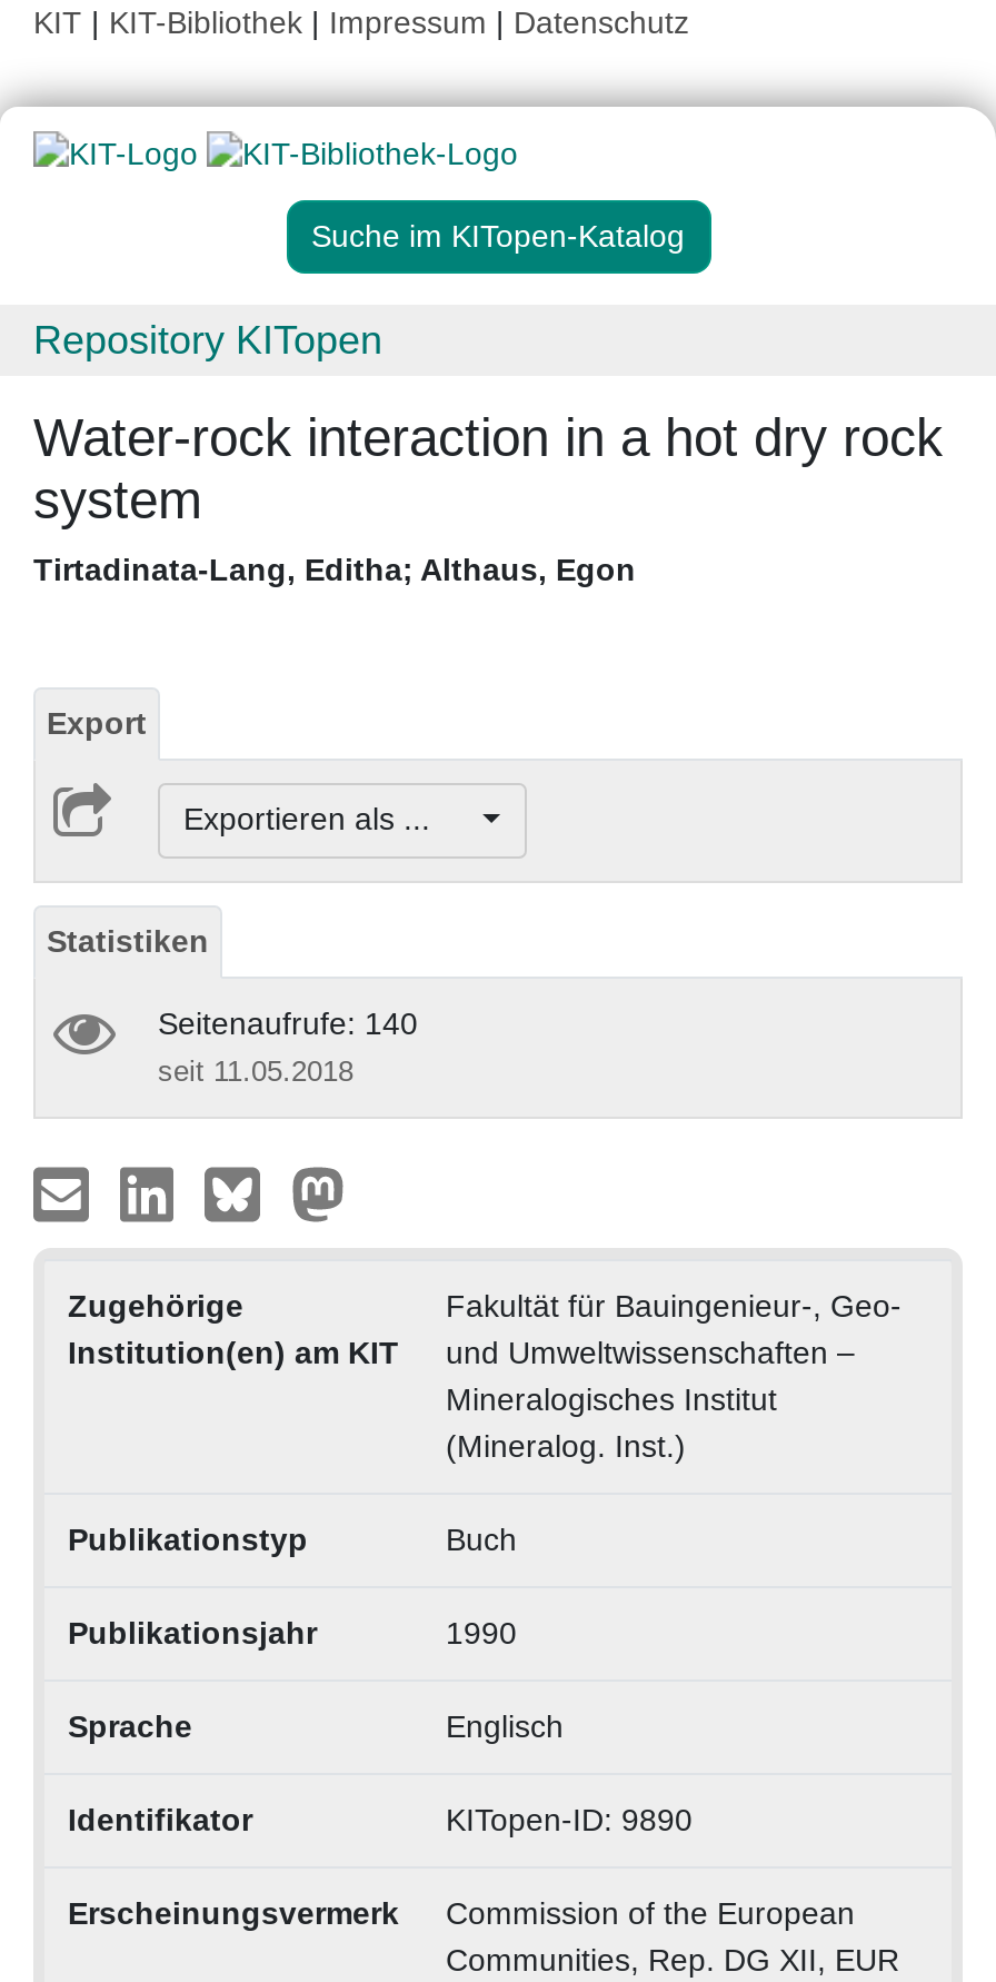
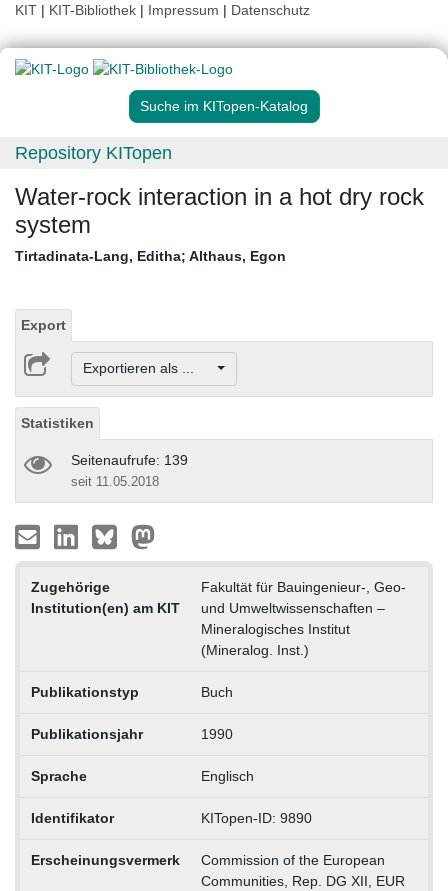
- Seitenaufrufe: 140
+ Seitenaufrufe: 139
